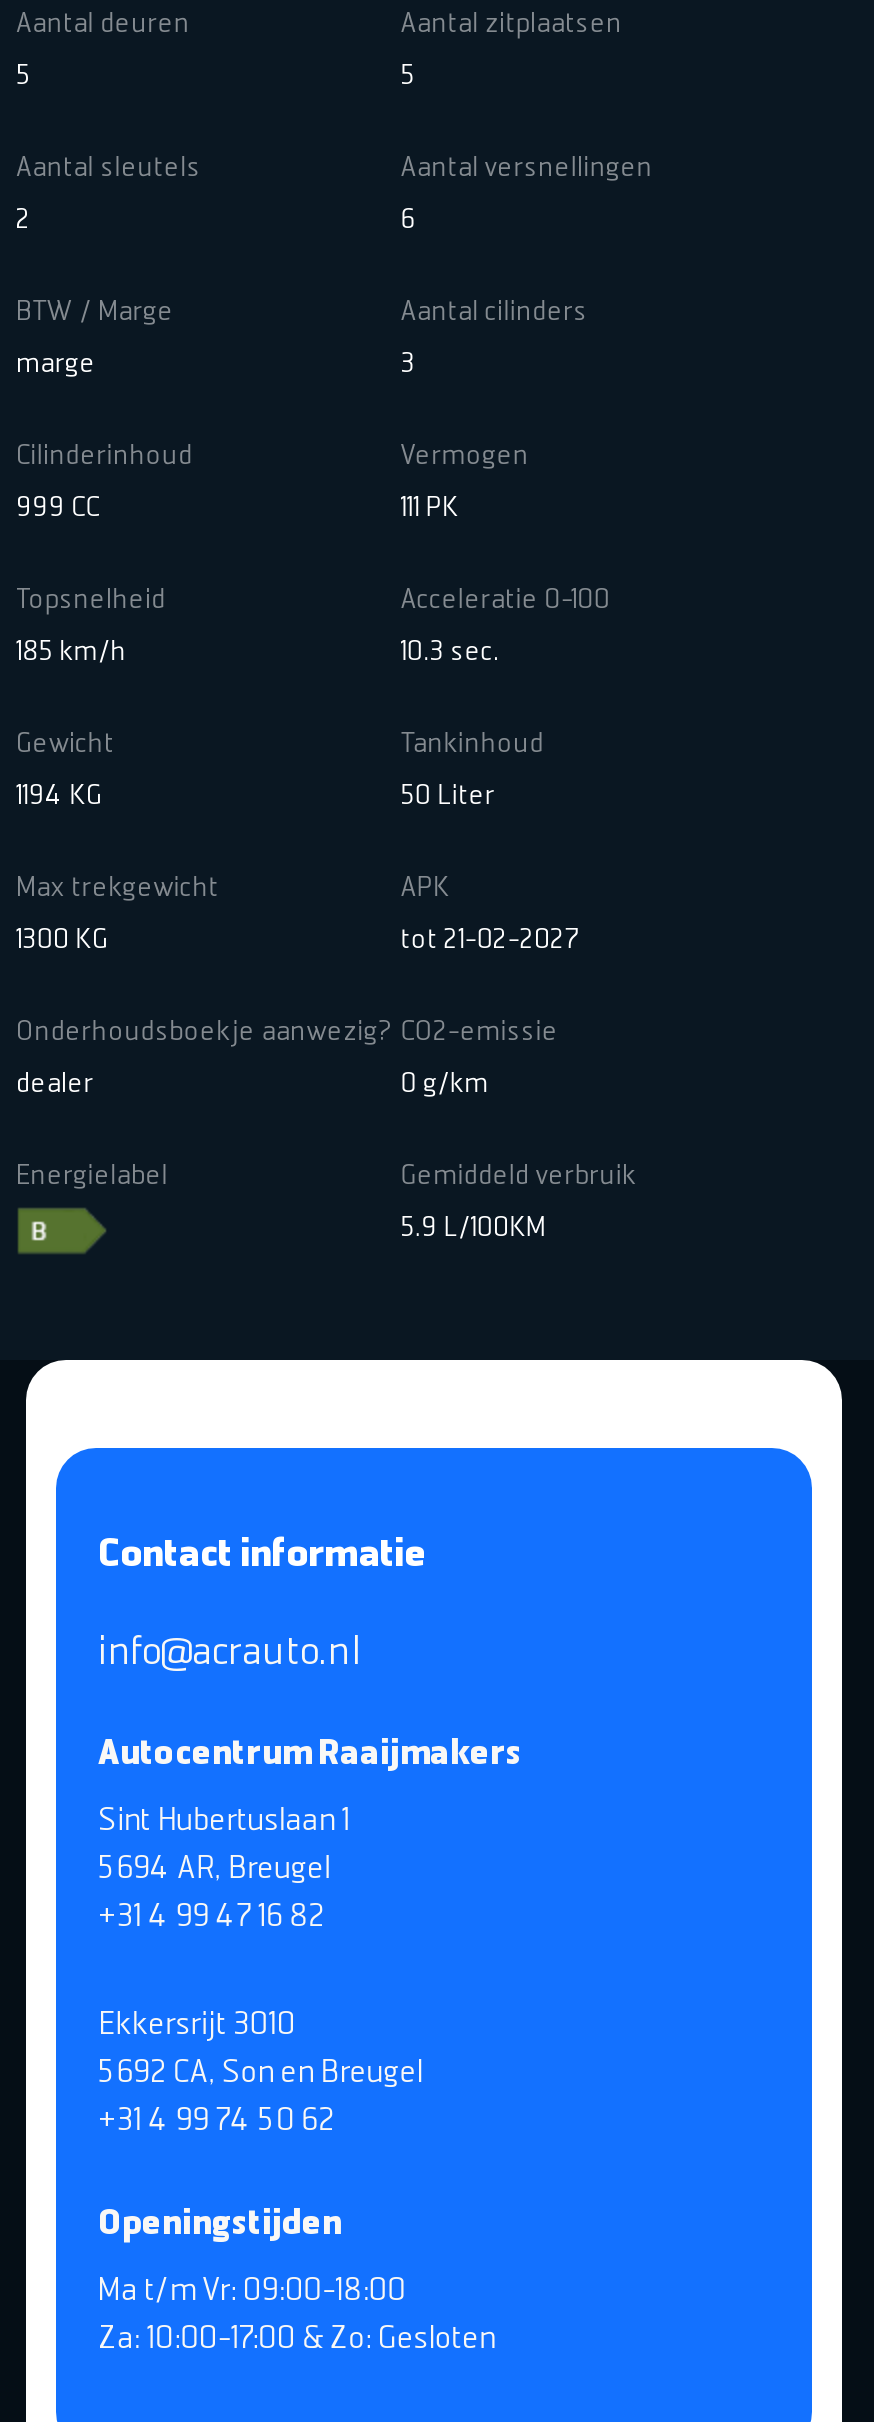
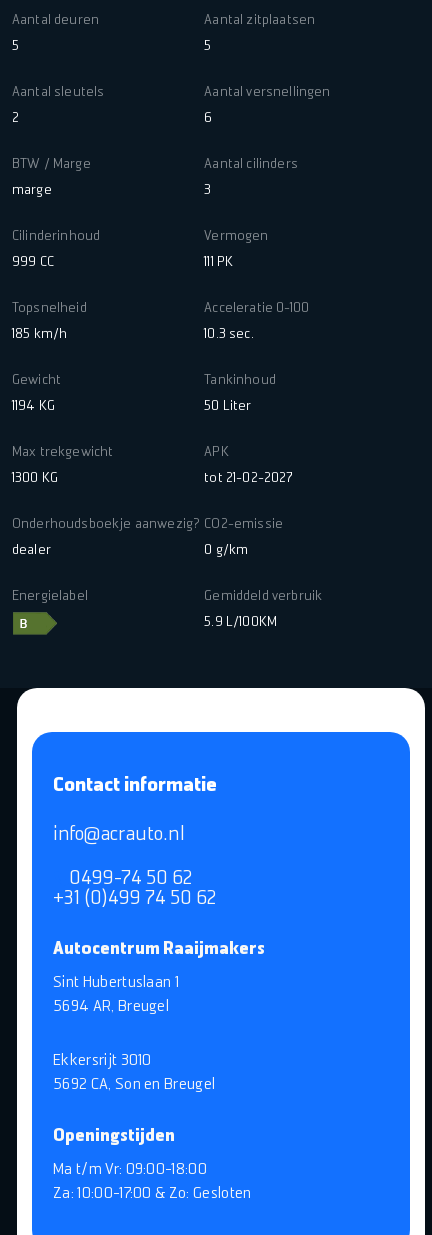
+ 0499-74 50 62
+ +31 (0)499 74 50 62

moved down: Autocentrum Raaijmakers | Sint Hubertuslaan 1 | 5694 AR, Breugel

- +31 4 99 47 16 82

moved down: Ekkersrijt 3010 | 5692 CA, Son en Breugel

- +31 4 99 74 50 62
